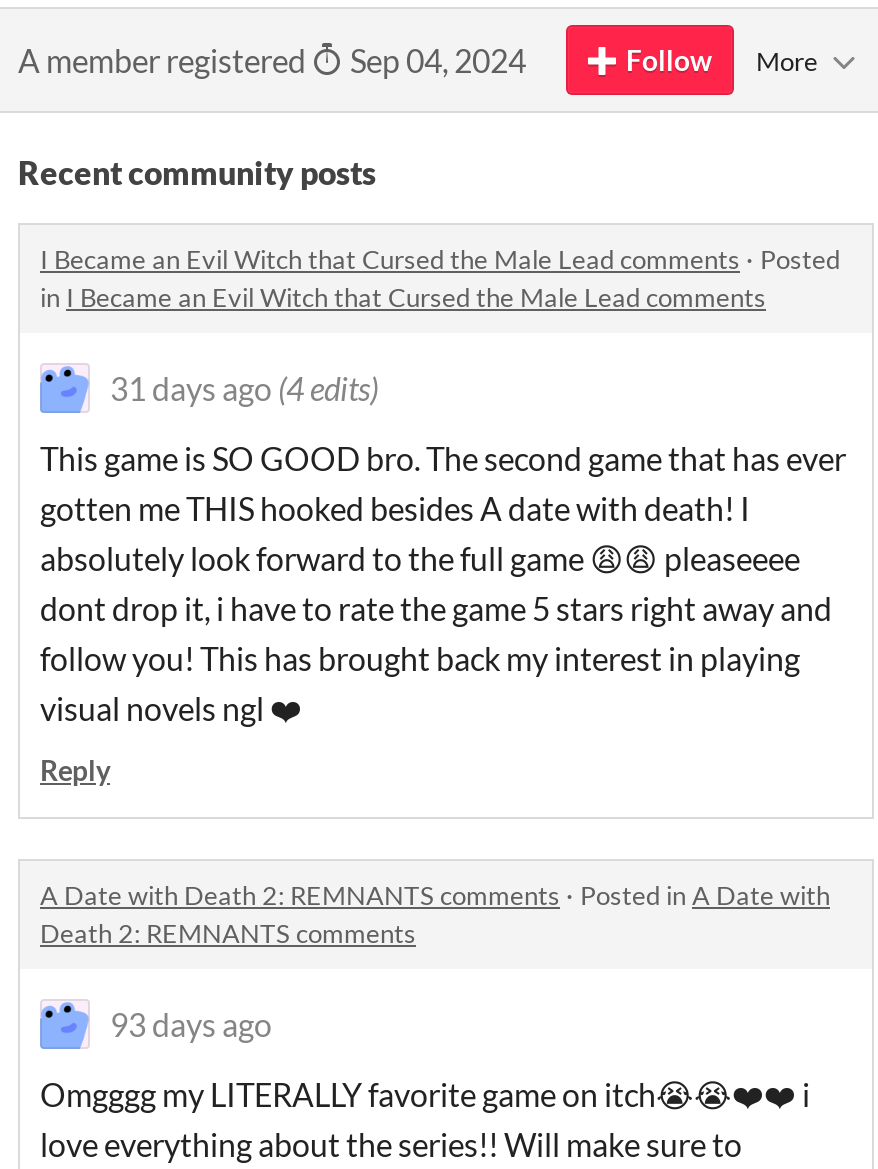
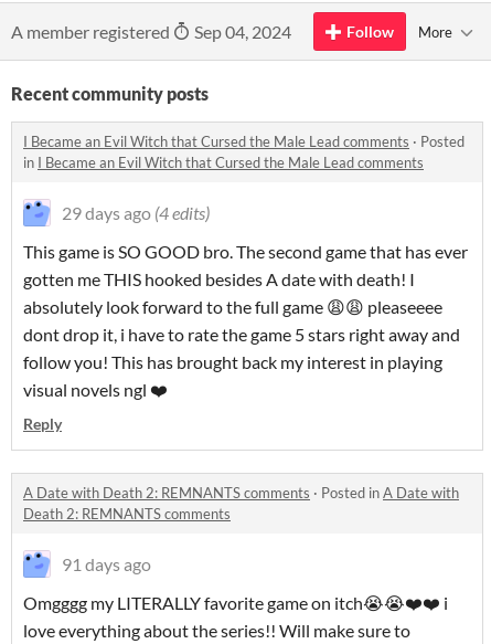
- 31 days ago (4 edits)
+ 29 days ago (4 edits)

- 93 days ago
+ 91 days ago
